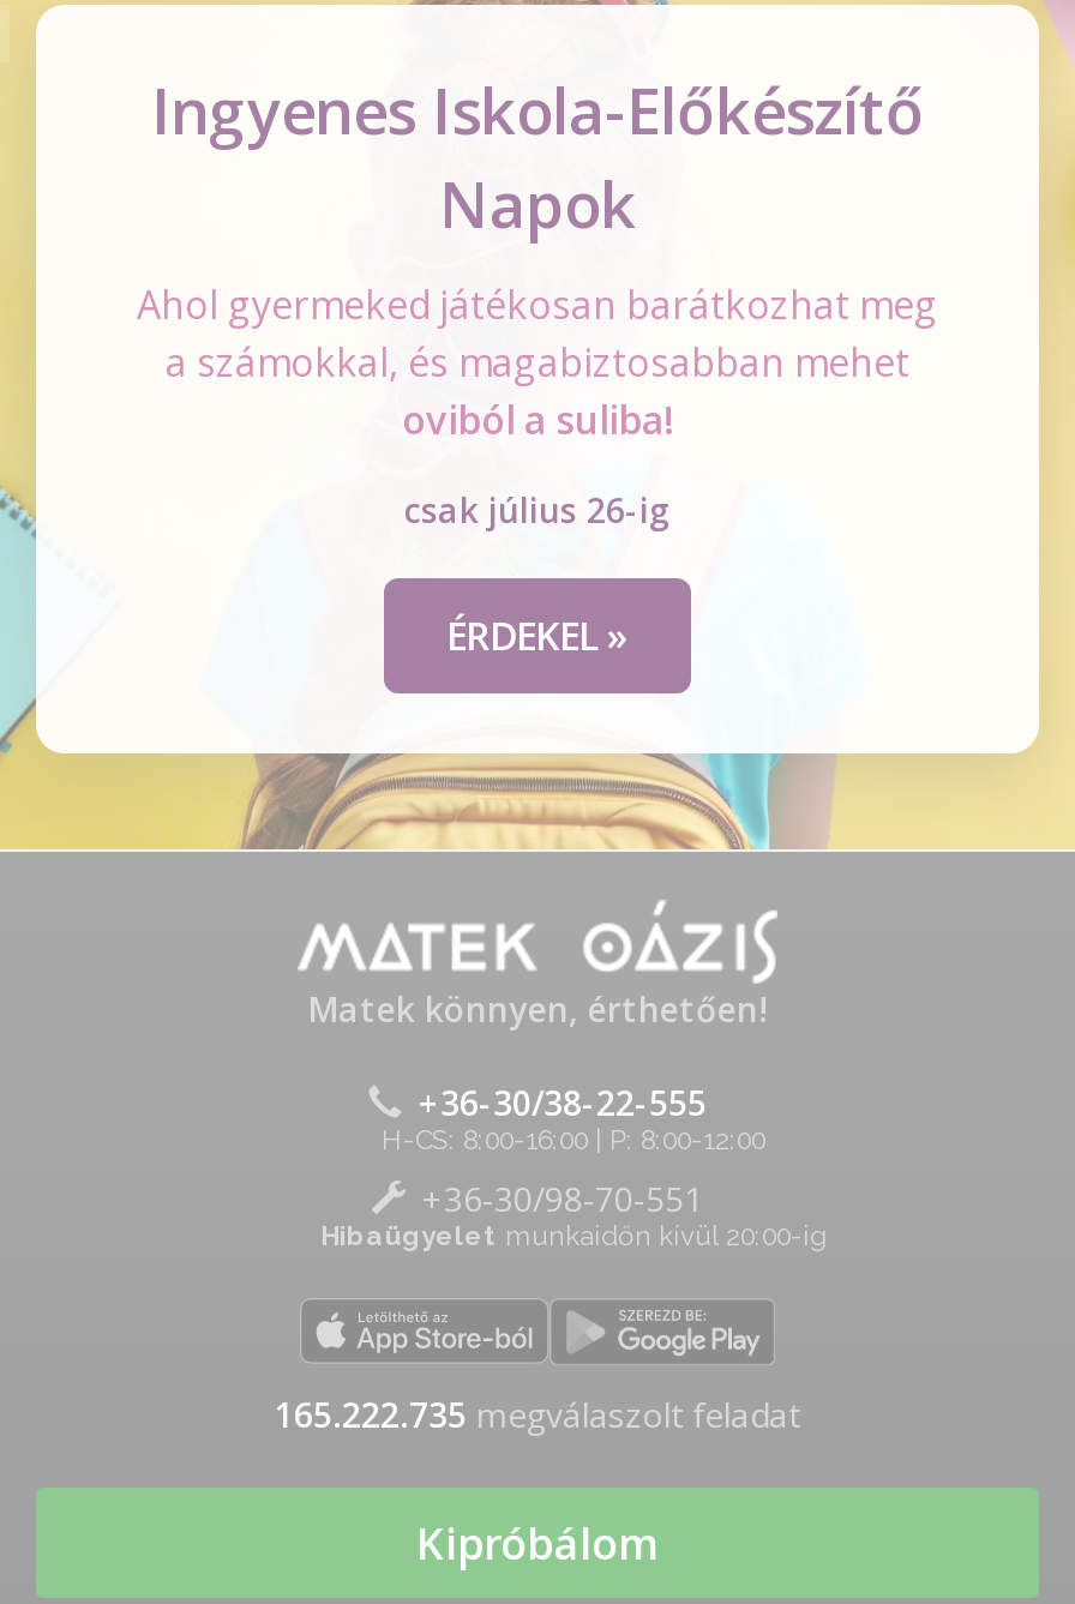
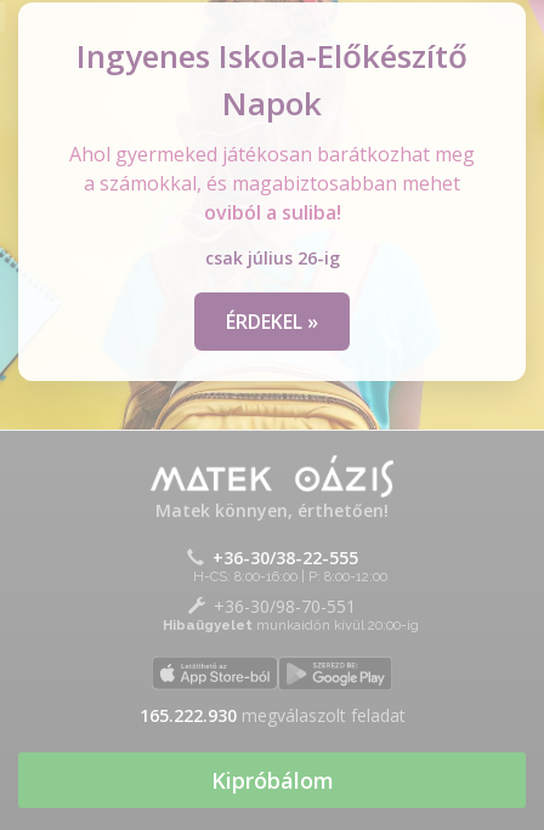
- 165.222.735 megválaszolt feladat
+ 165.222.930 megválaszolt feladat
